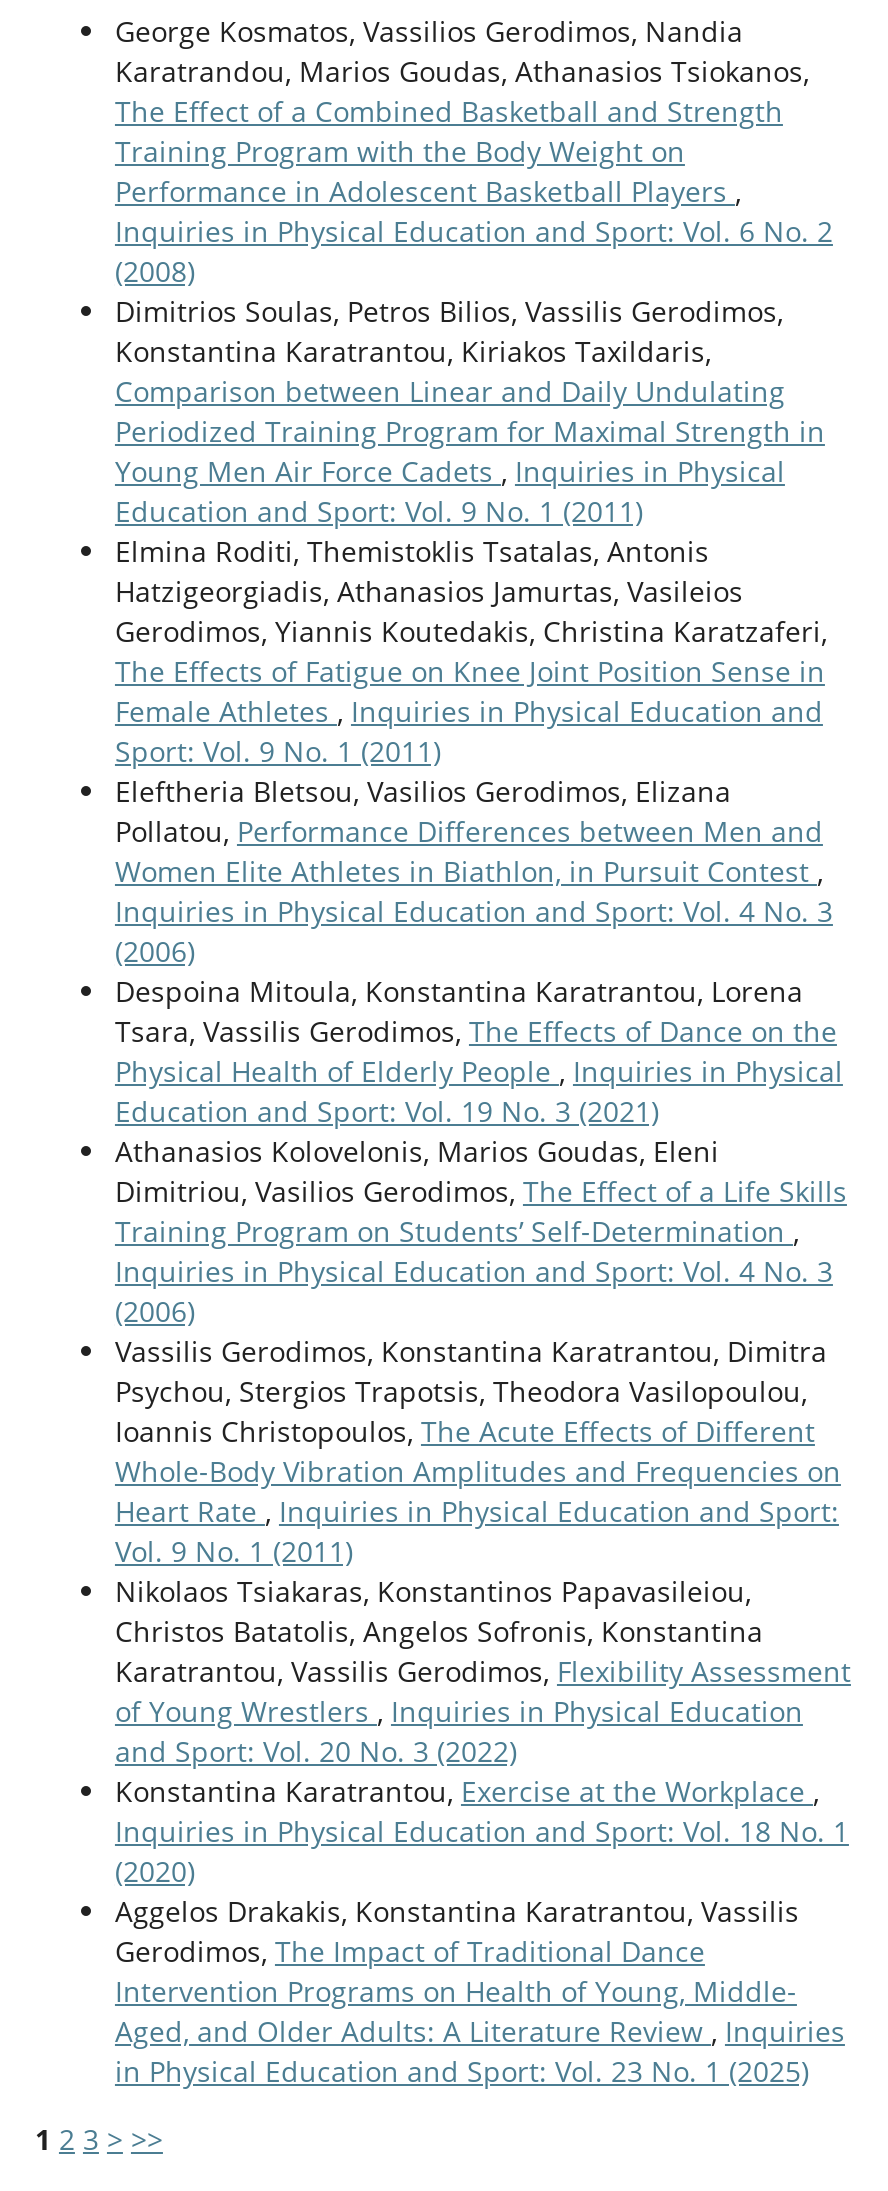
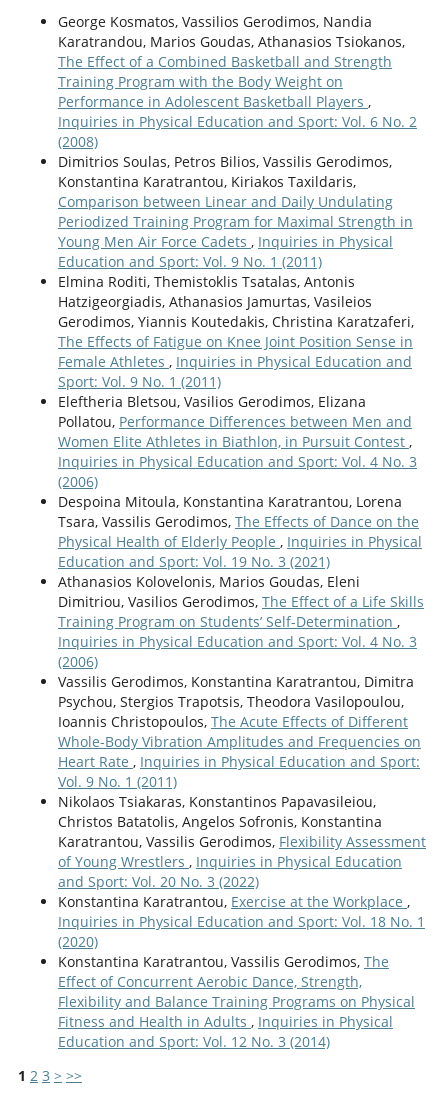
- Aggelos Drakakis, Konstantina Karatrantou, Vassilis
- Gerodimos, The Impact of Traditional Dance
- Intervention Programs on Health of Young, Middle-
- Aged, and Older Adults: A Literature Review, Inquiries
- in Physical Education and Sport: Vol. 23 No. 1 (2025)
+ Konstantina Karatrantou, Vassilis Gerodimos, The
+ Effect of Concurrent Aerobic Dance, Strength,
+ Flexibility and Balance Training Programs on Physical
+ Fitness and Health in Adults, Inquiries in Physical
+ Education and Sport: Vol. 12 No. 3 (2014)
